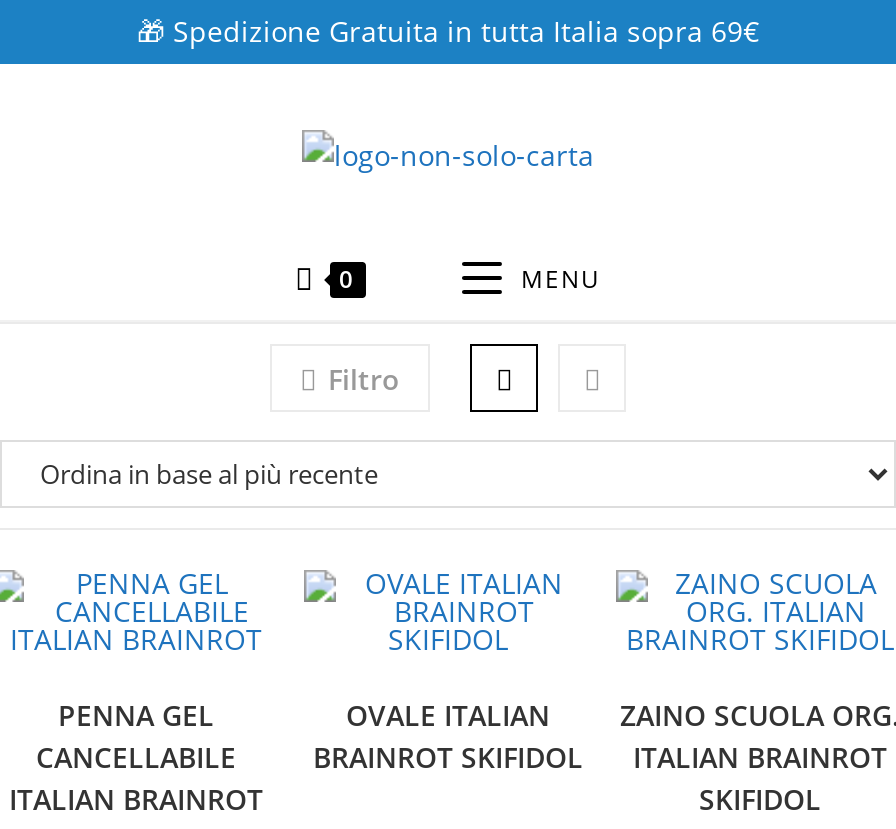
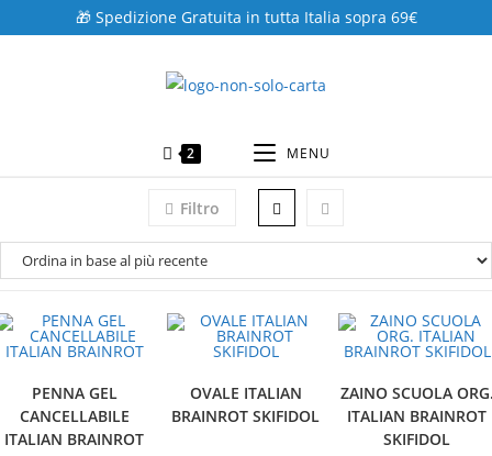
- 0
+ 2
